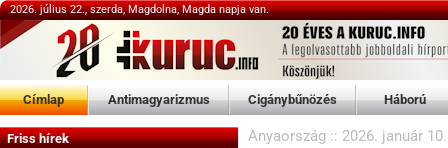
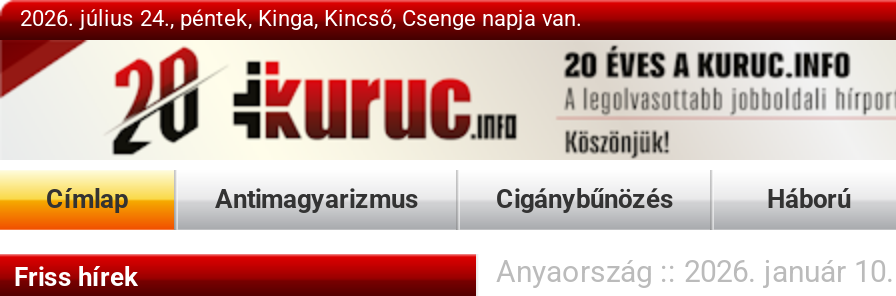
- 2026. július 22., szerda, Magdolna, Magda napja van.
+ 2026. július 24., péntek, Kinga, Kincső, Csenge napja van.
